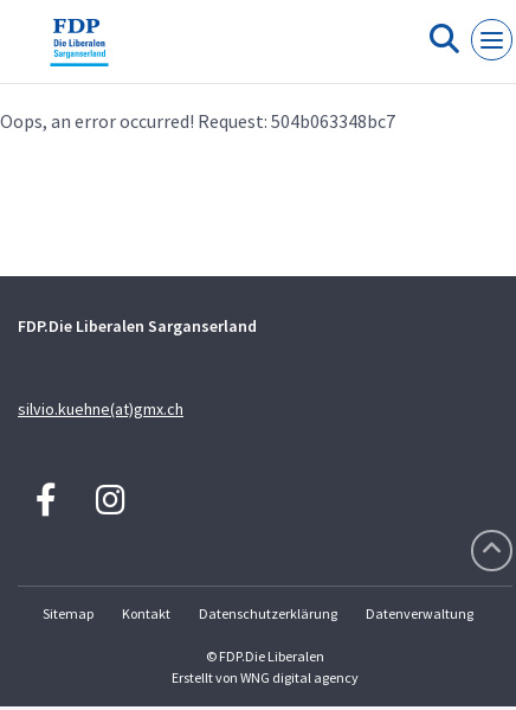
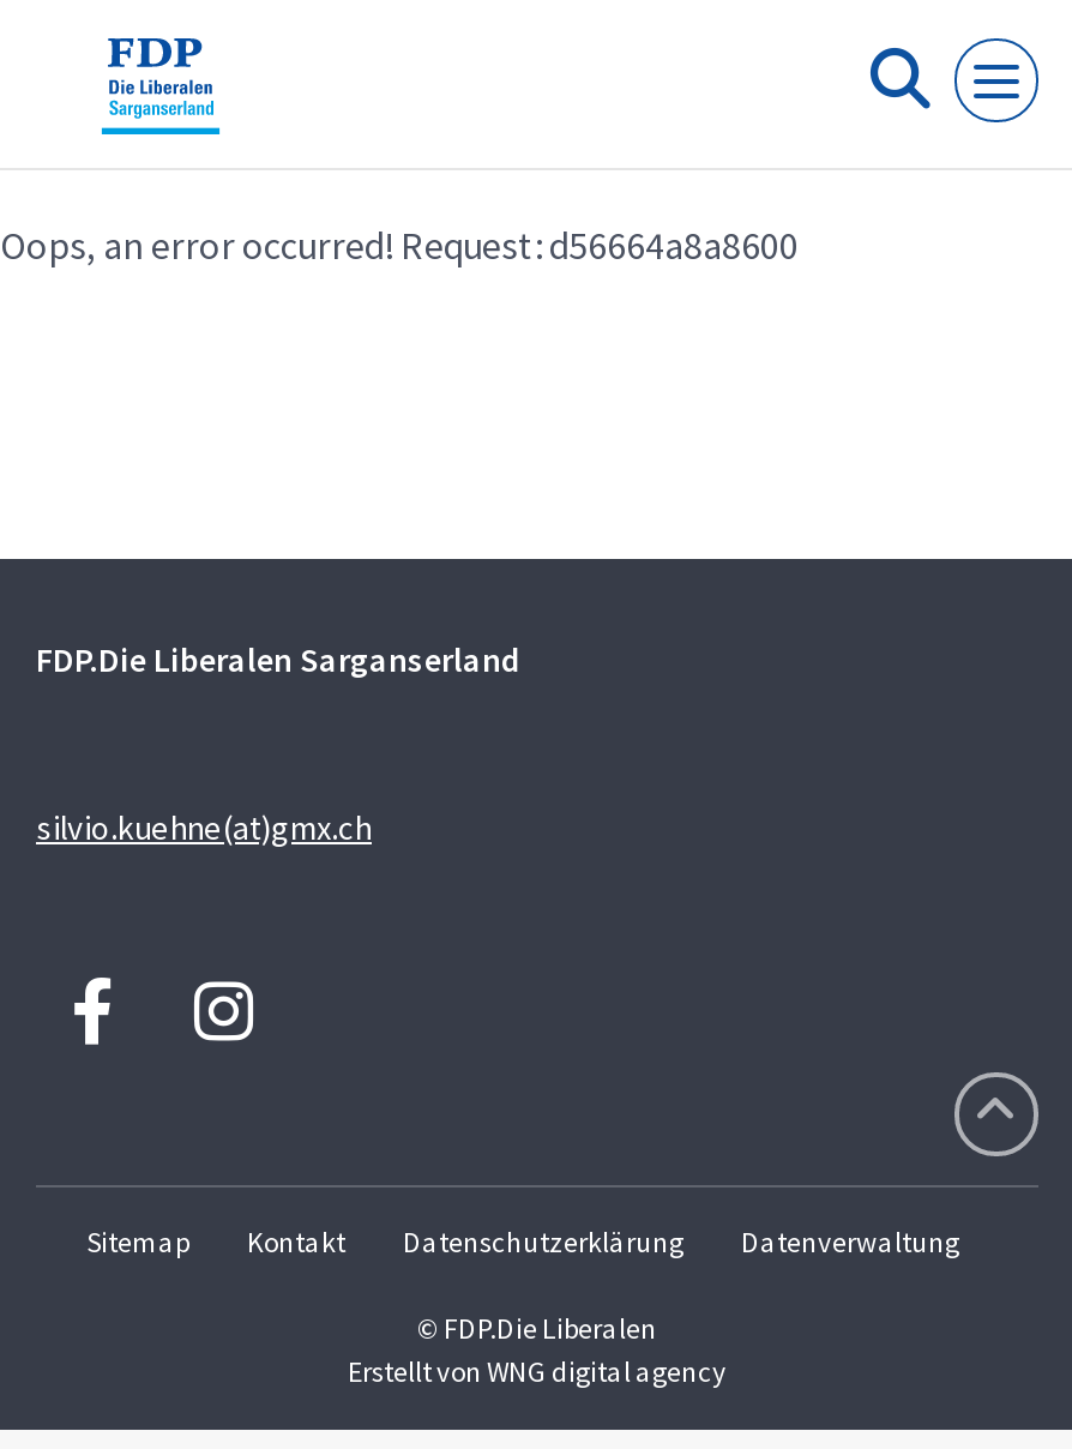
- Oops, an error occurred! Request: 504b063348bc7
+ Oops, an error occurred! Request: d56664a8a8600
